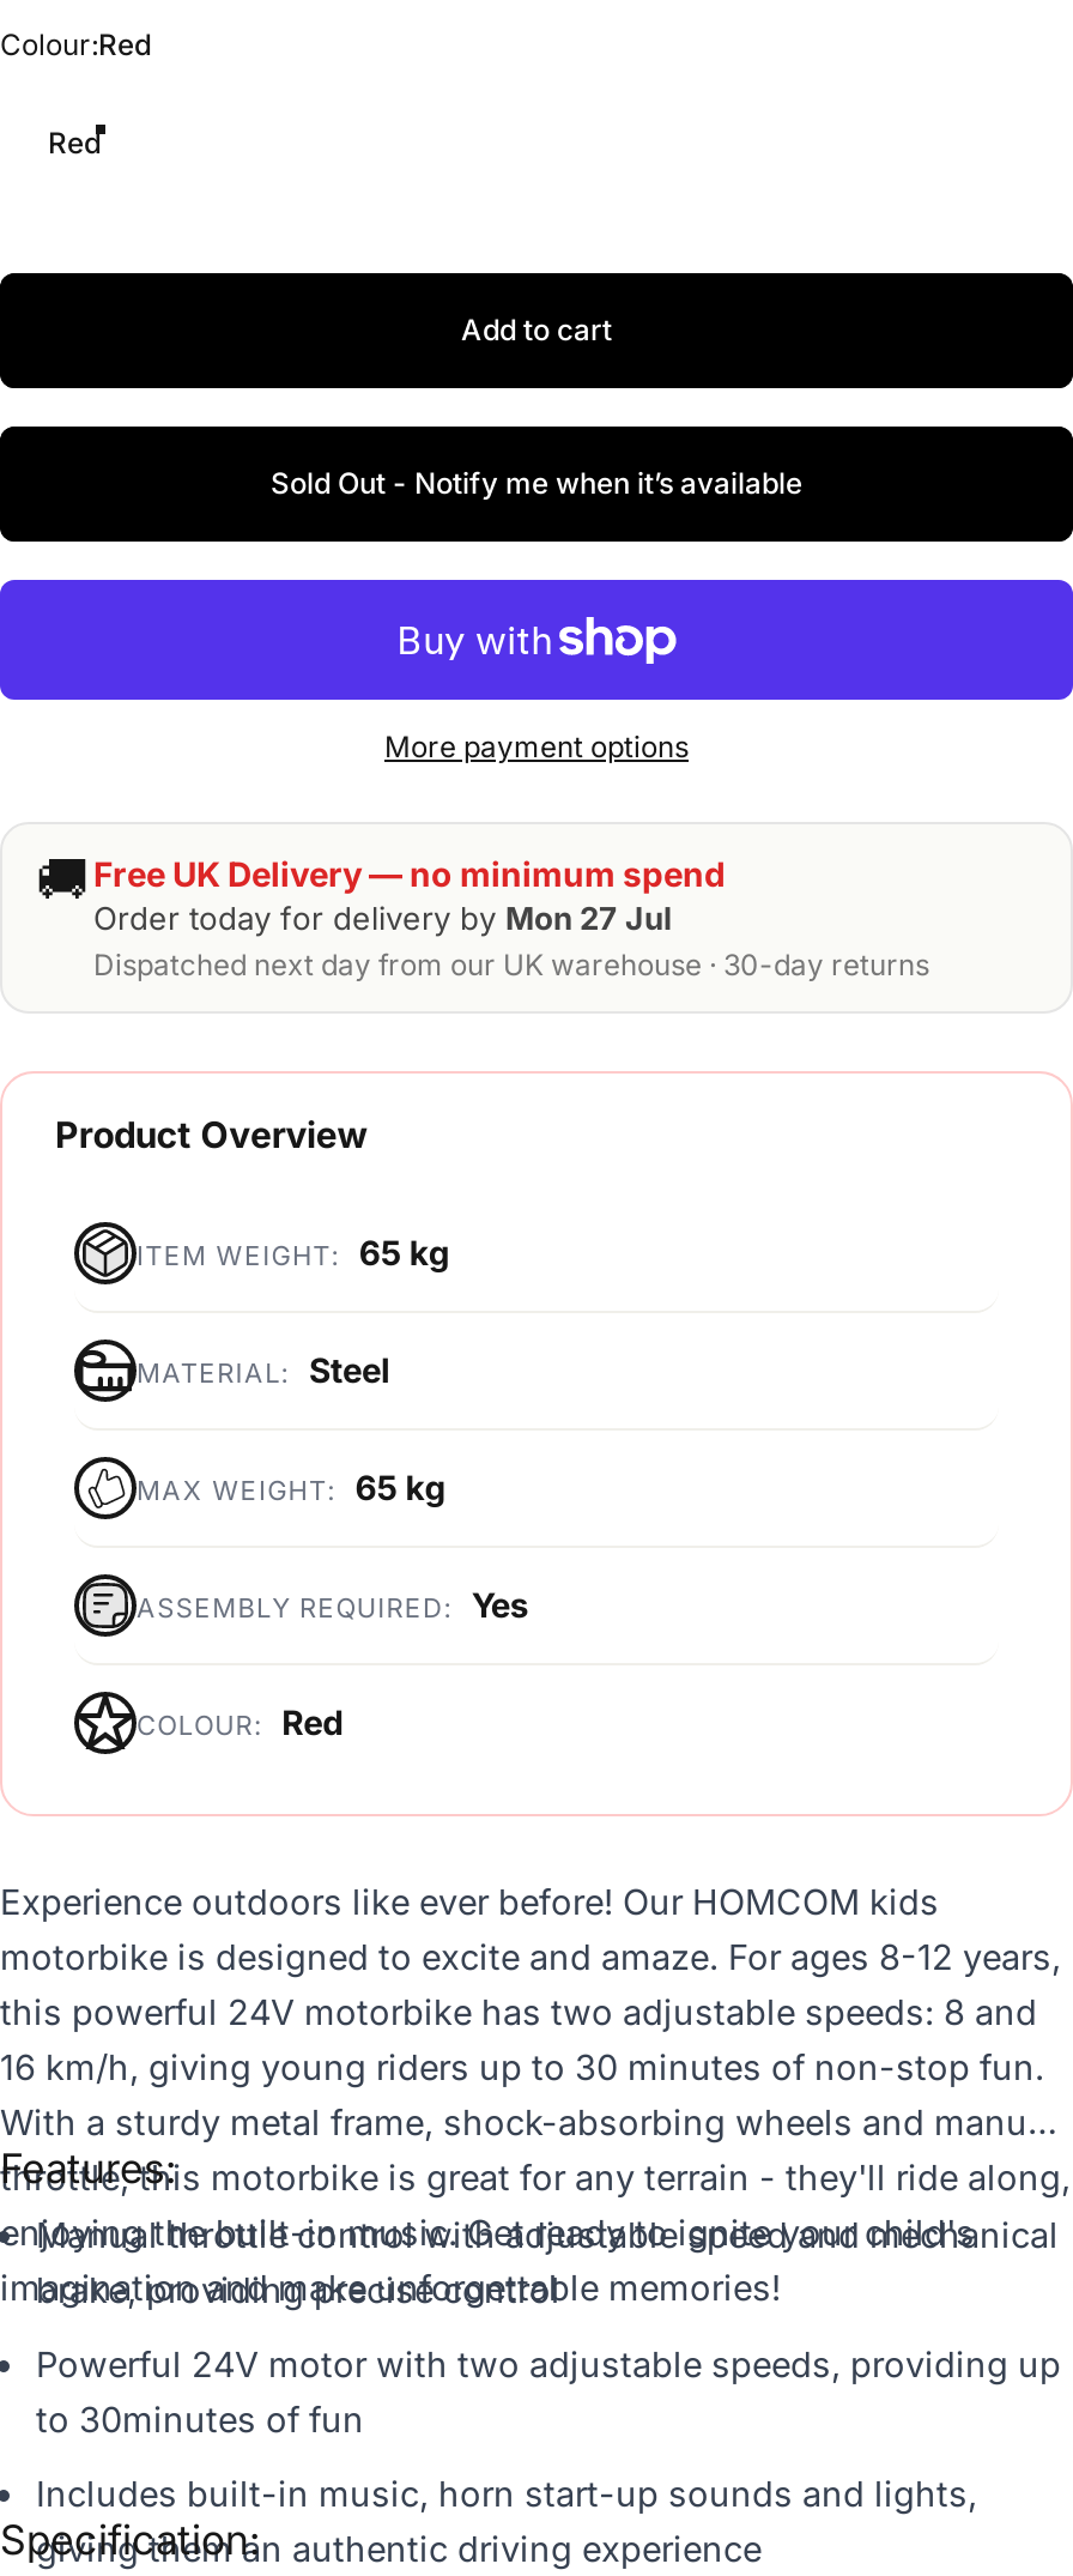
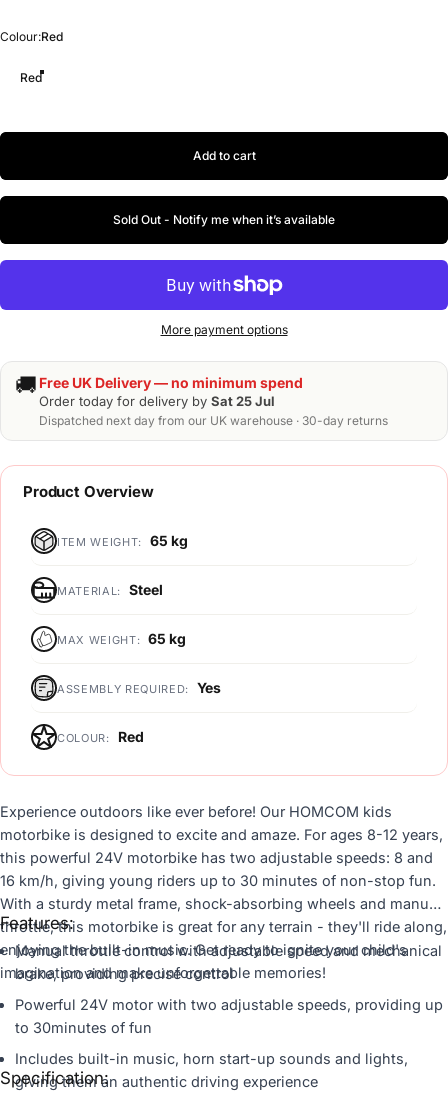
- Order today for delivery by Mon 27 Jul
+ Order today for delivery by Sat 25 Jul
